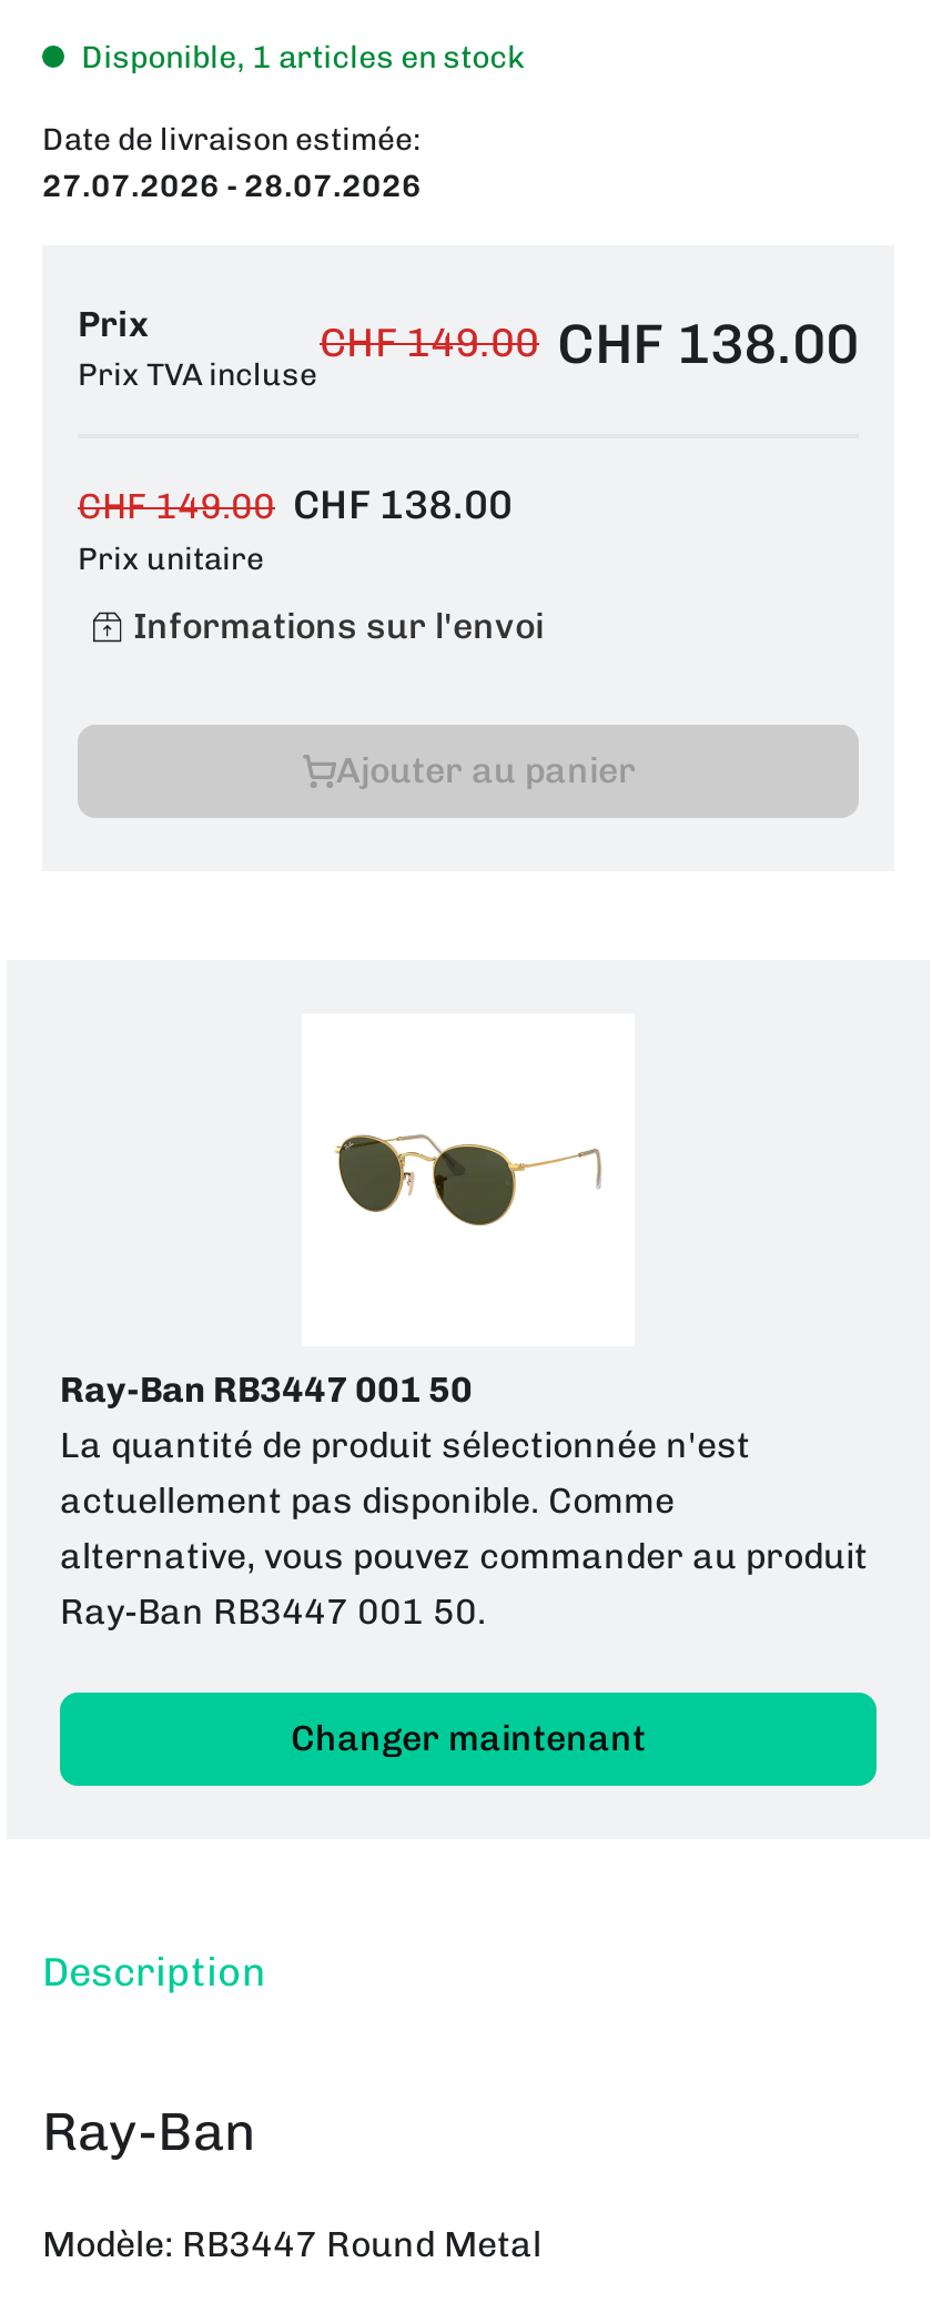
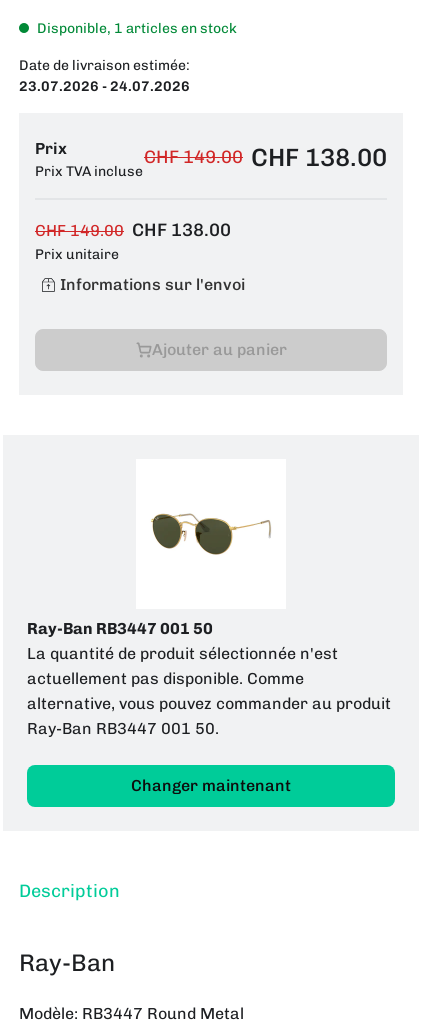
- 27.07.2026 - 28.07.2026
+ 23.07.2026 - 24.07.2026
